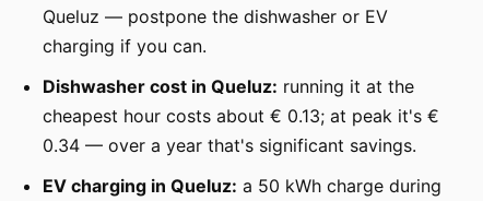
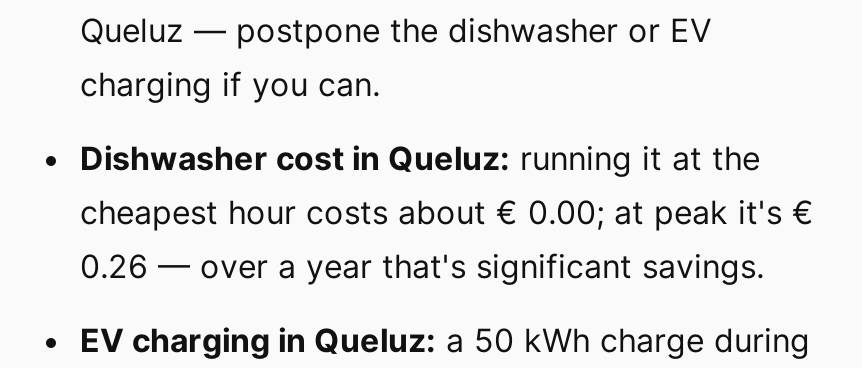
- cheapest hour costs about € 0.13; at peak it's €
+ cheapest hour costs about € 0.00; at peak it's €

- 0.34 — over a year that's significant savings.
+ 0.26 — over a year that's significant savings.
